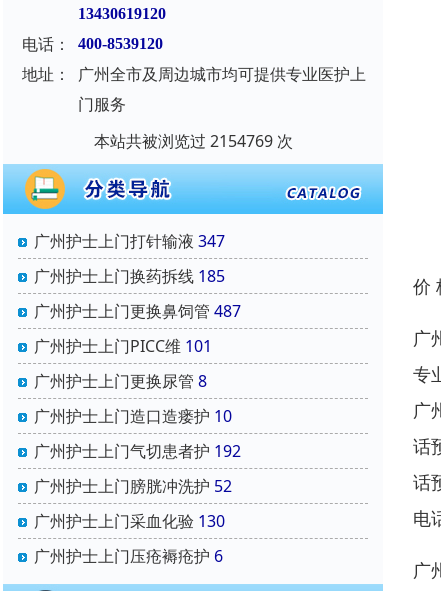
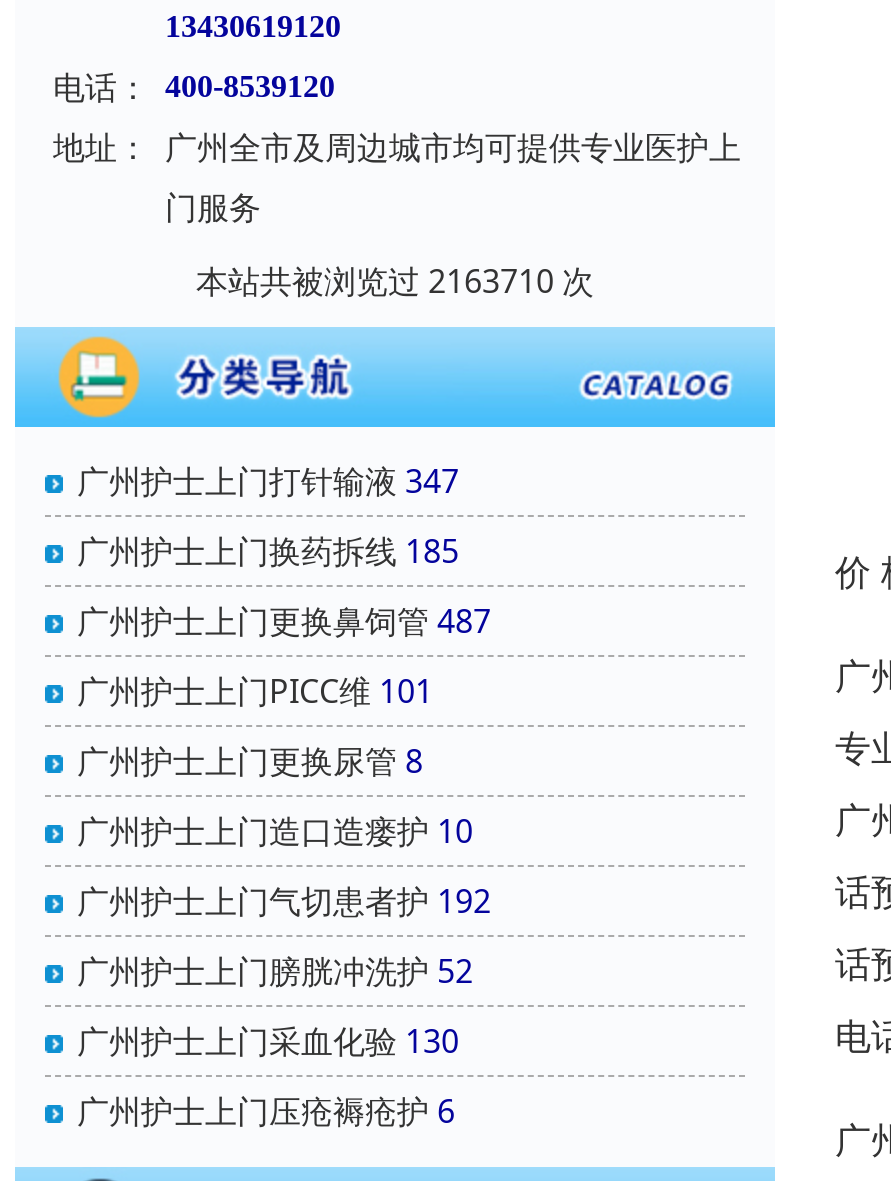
- 本站共被浏览过 2154769 次
+ 本站共被浏览过 2163710 次
